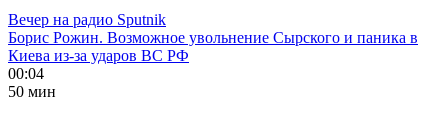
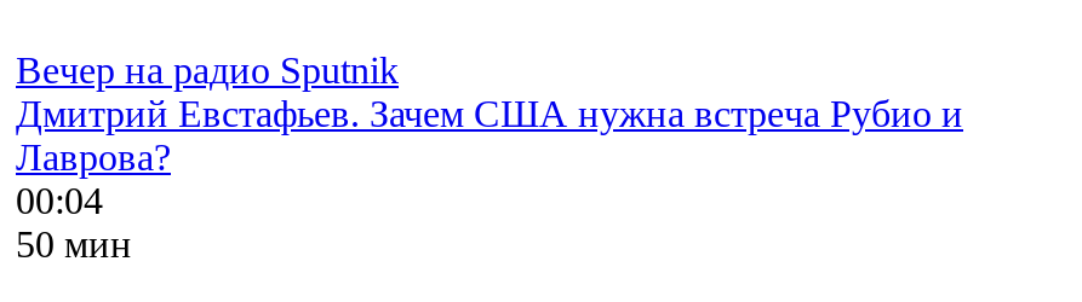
- Борис Рожин. Возможное увольнение Сырского и паника в
- Киева из-за ударов ВС РФ
+ Дмитрий Евстафьев. Зачем США нужна встреча Рубио и
+ Лаврова?
